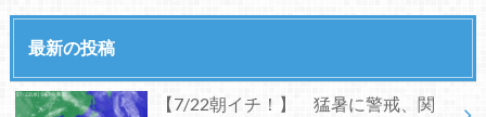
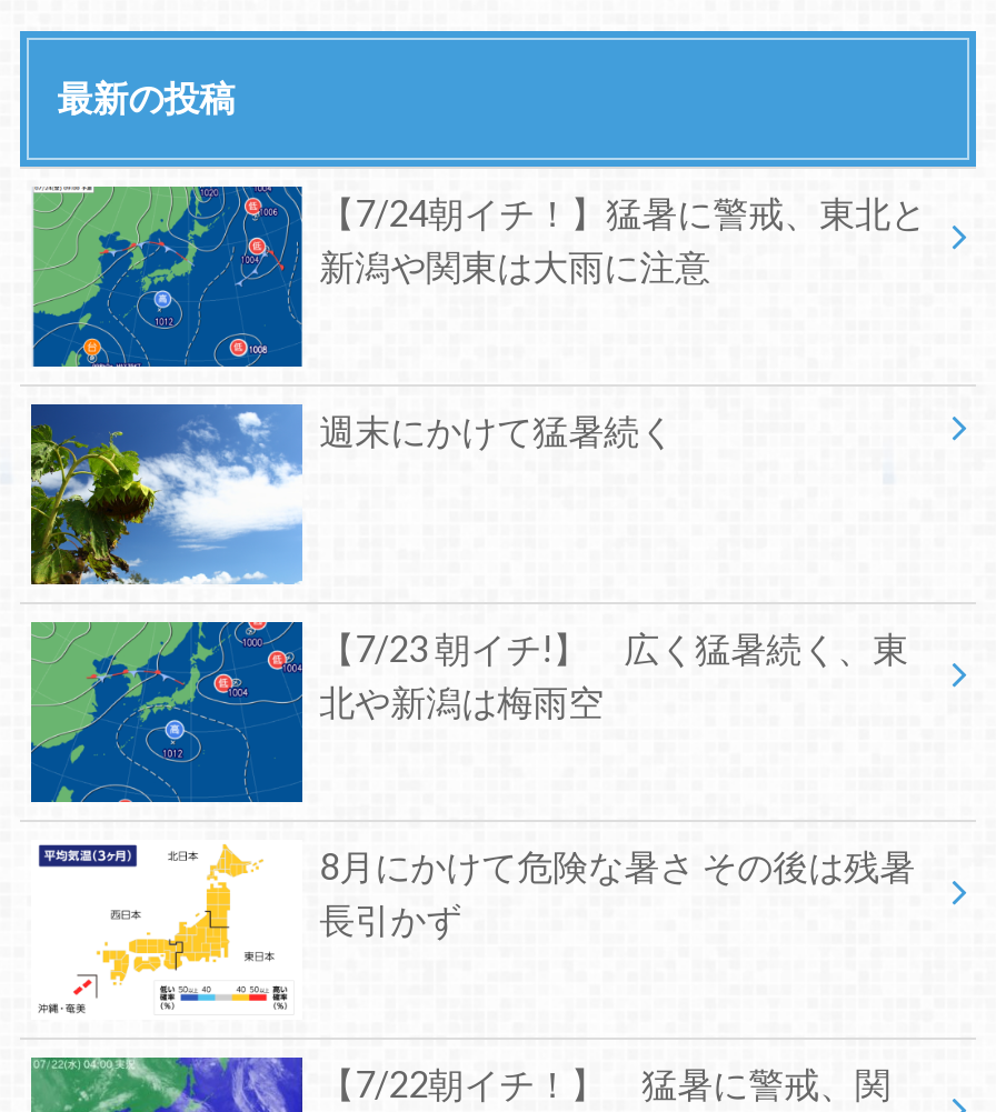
+ [image]
+ 週末にかけて猛暑続く

+ [image]
+ 【7/24朝イチ！】猛暑に警戒、東北と
+ 新潟や関東は大雨に注意

+ [image]
+ 【7/23 朝イチ!】 広く猛暑続く、東
+ 北や新潟は梅雨空

+ [image]
+ 8月にかけて危険な暑さ その後は残暑
+ 長引かず
